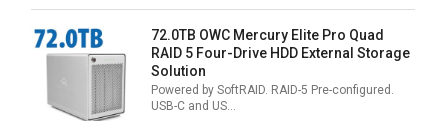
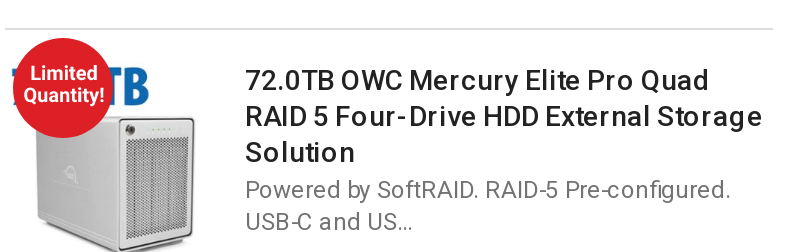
- [image]
+ [image]
